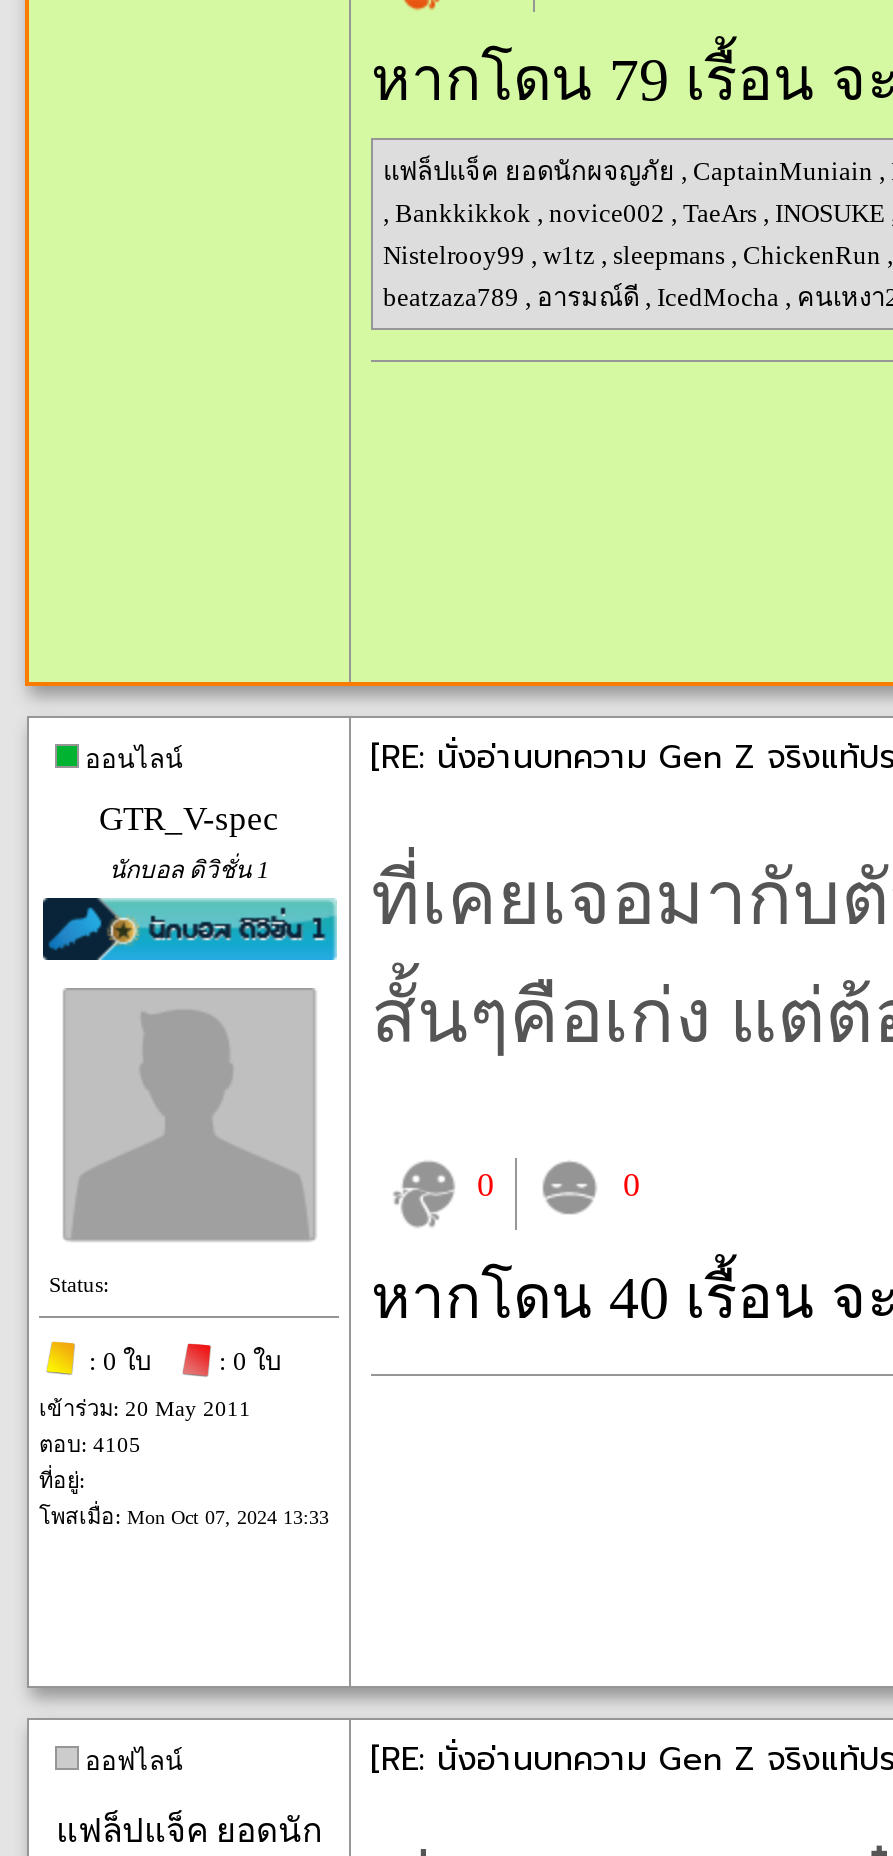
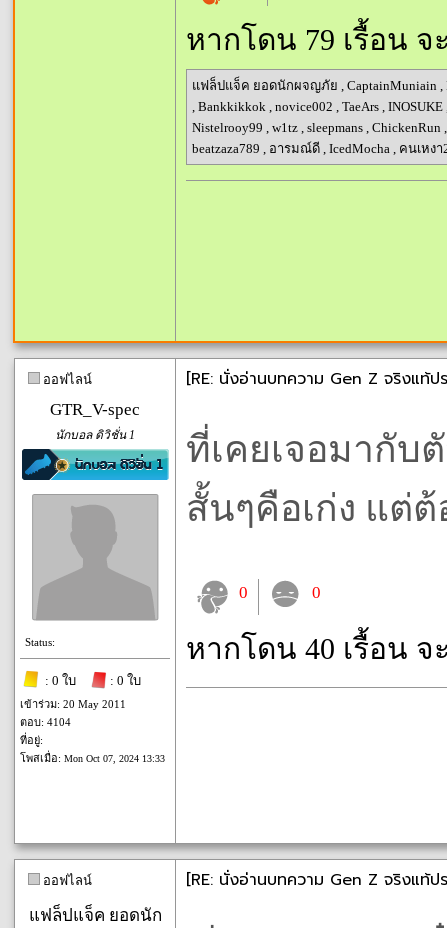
- ออนไลน์
+ ออฟไลน์

- ตอบ: 4105
+ ตอบ: 4104
